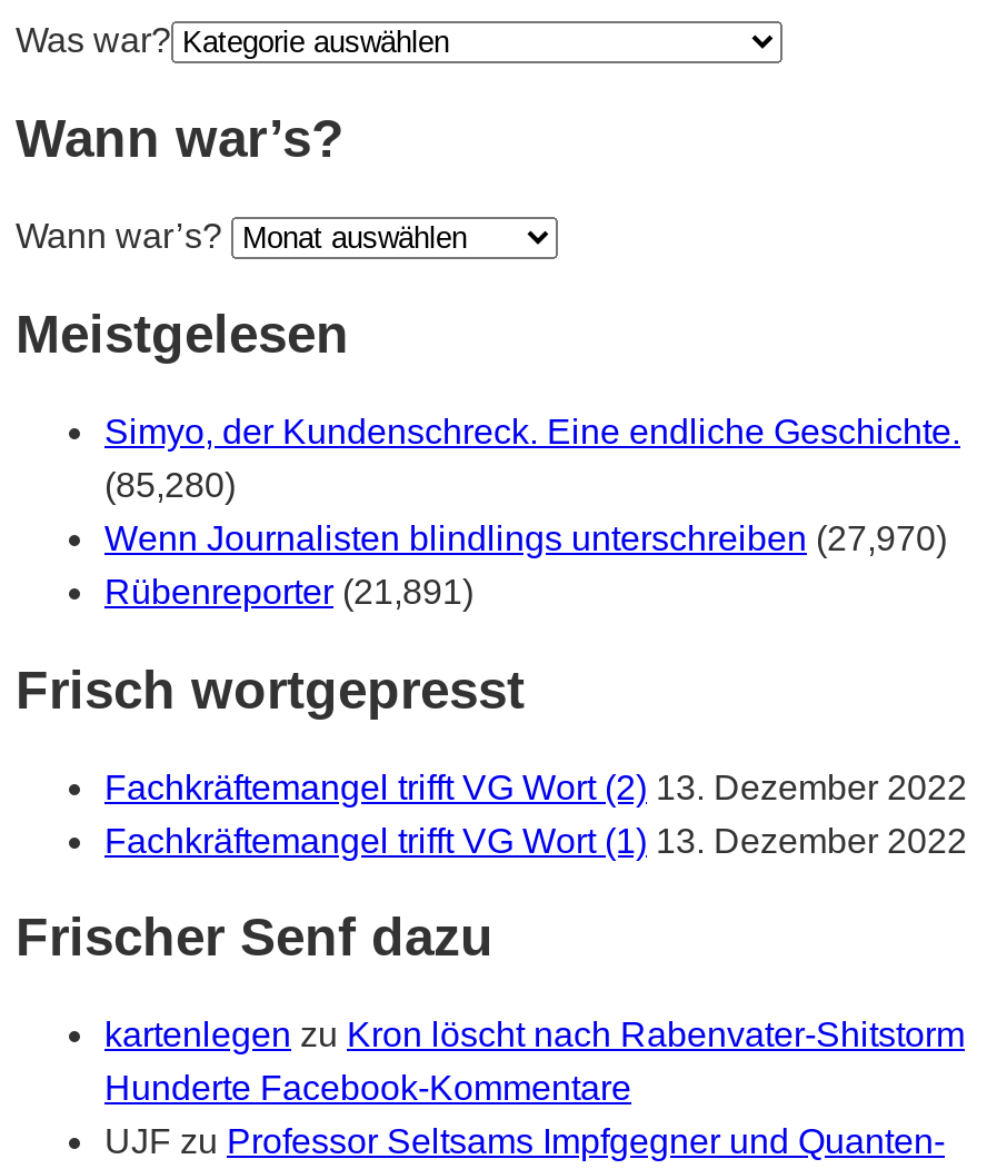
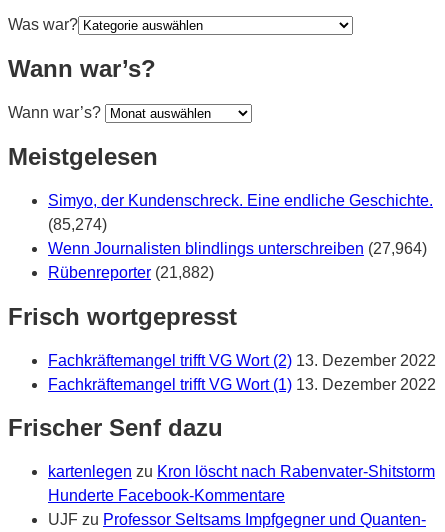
- (85,280)
+ (85,274)

- Wenn Journalisten blindlings unterschreiben (27,970)
+ Wenn Journalisten blindlings unterschreiben (27,964)

- Rübenreporter (21,891)
+ Rübenreporter (21,882)
